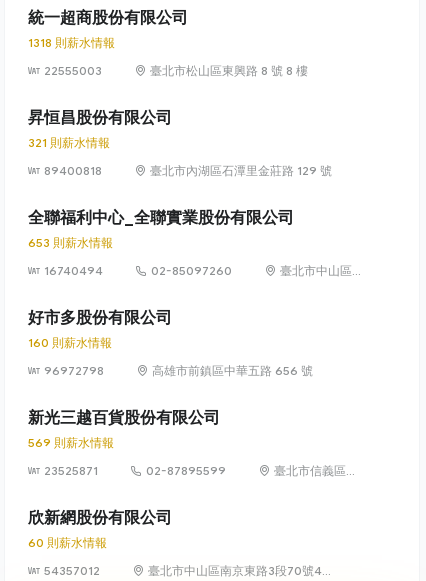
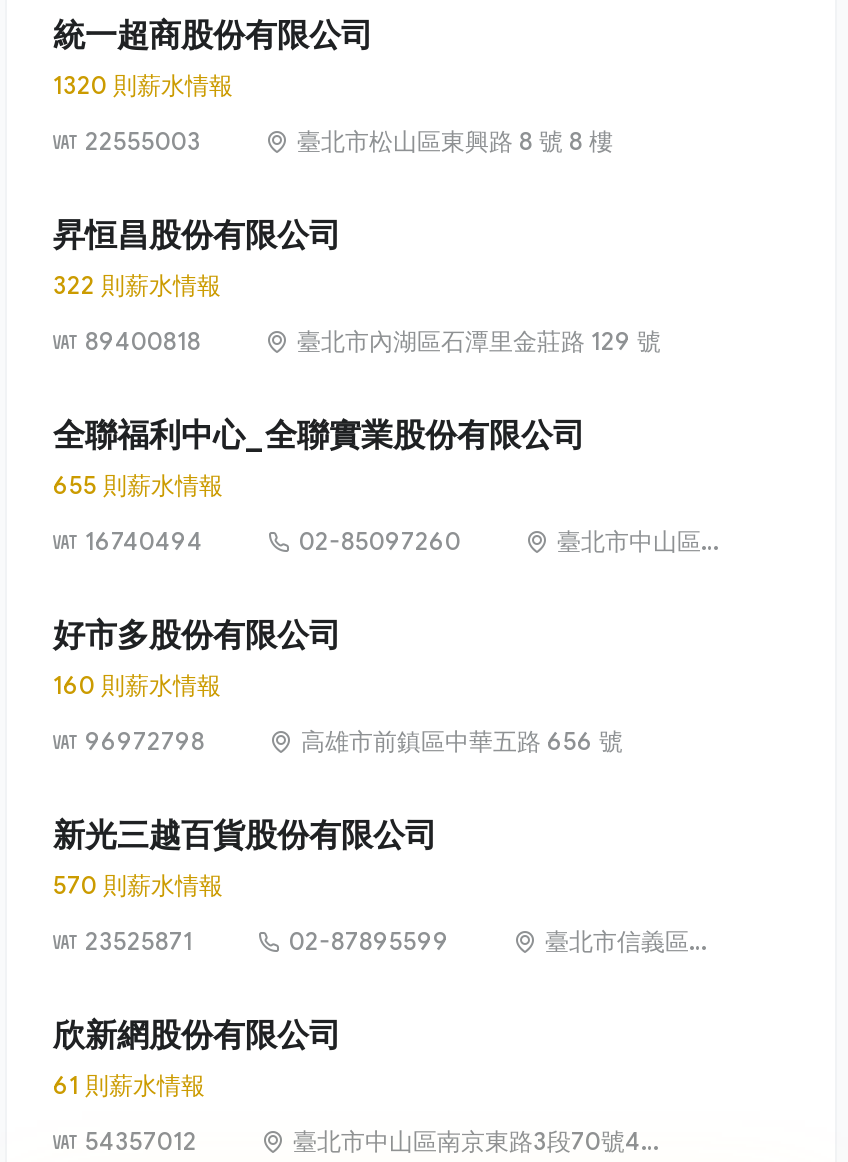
- 1318 則薪水情報
+ 1320 則薪水情報

- 321 則薪水情報
+ 322 則薪水情報

- 653 則薪水情報
+ 655 則薪水情報

- 569 則薪水情報
+ 570 則薪水情報

- 60 則薪水情報
+ 61 則薪水情報
